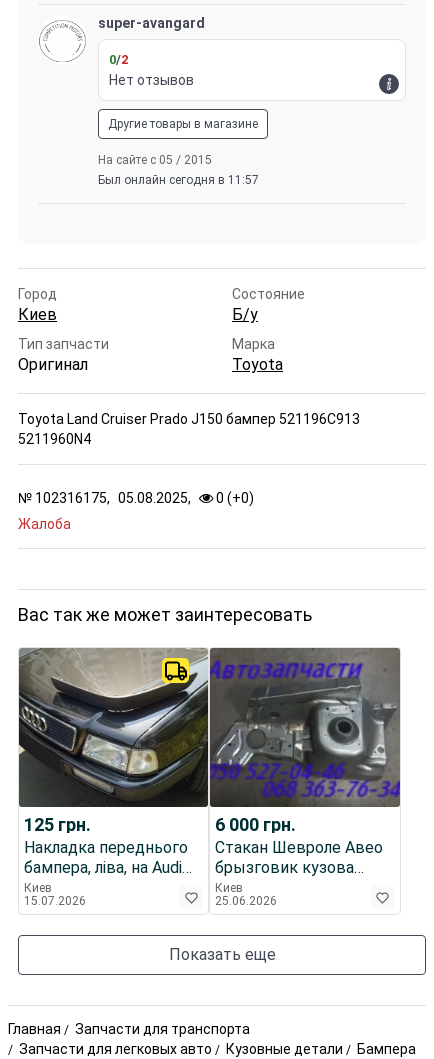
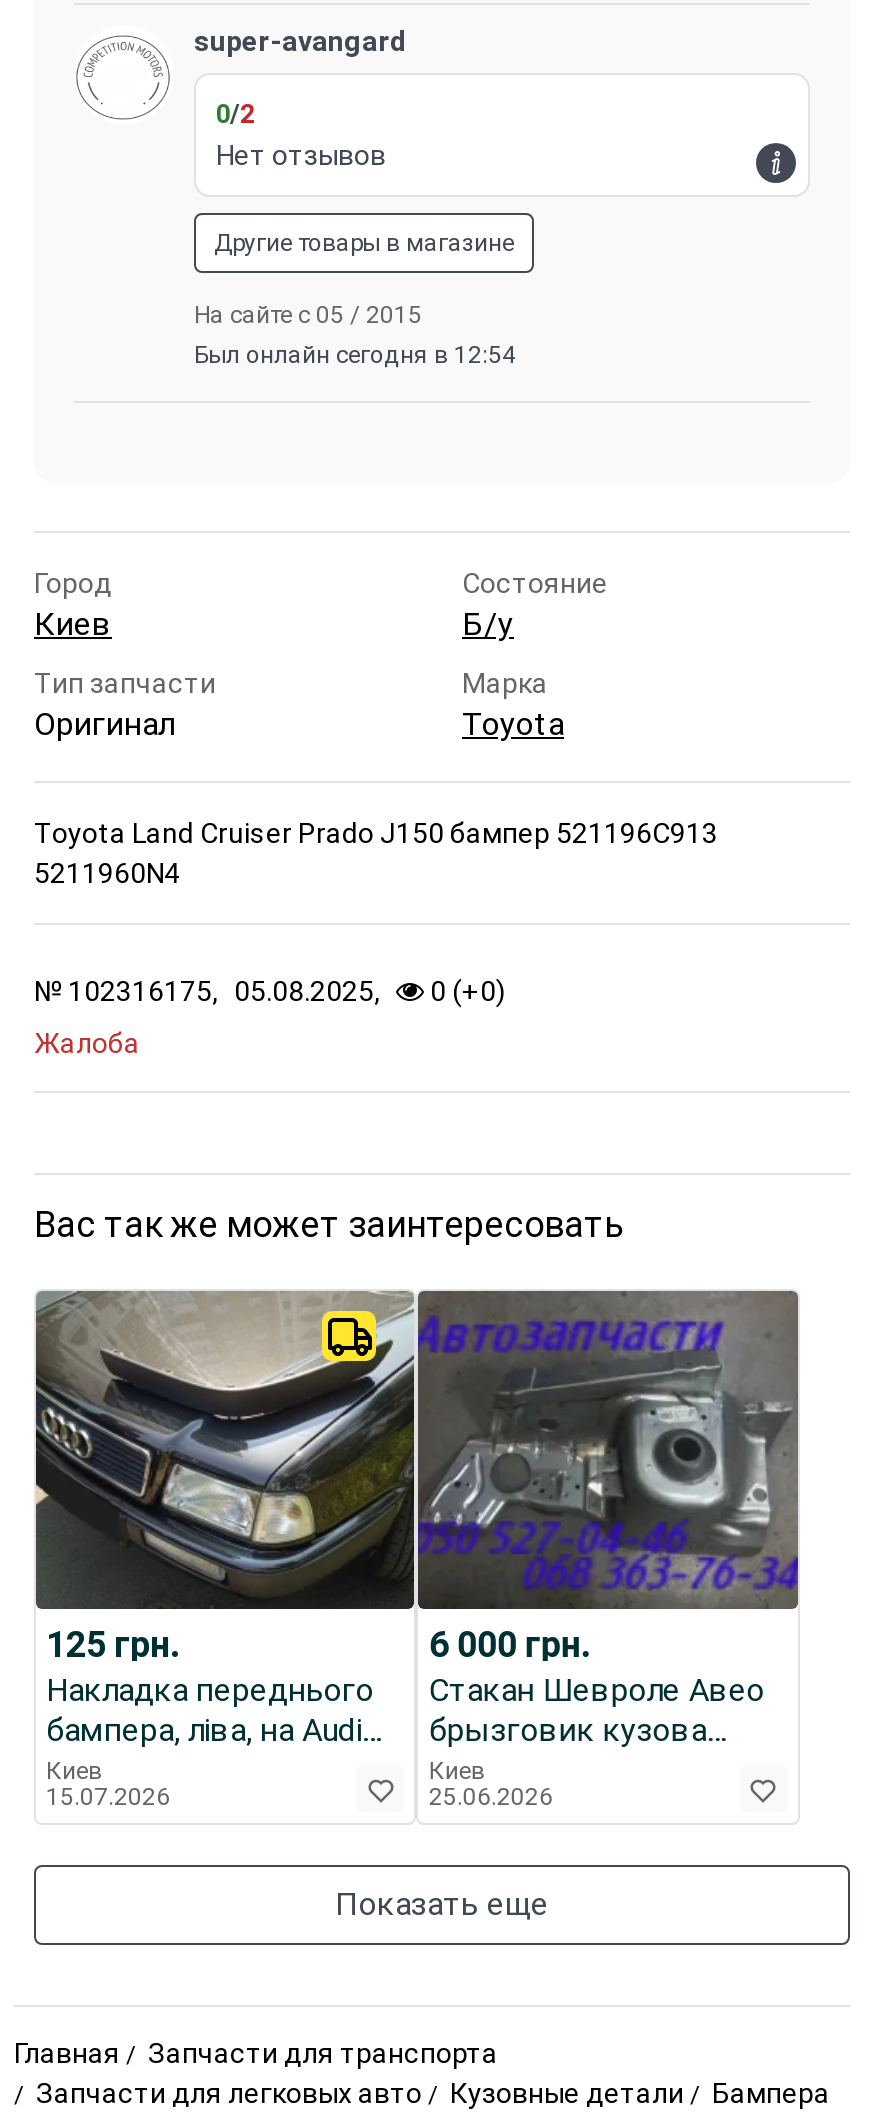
- Был онлайн сегодня в 11:57
+ Был онлайн сегодня в 12:54
